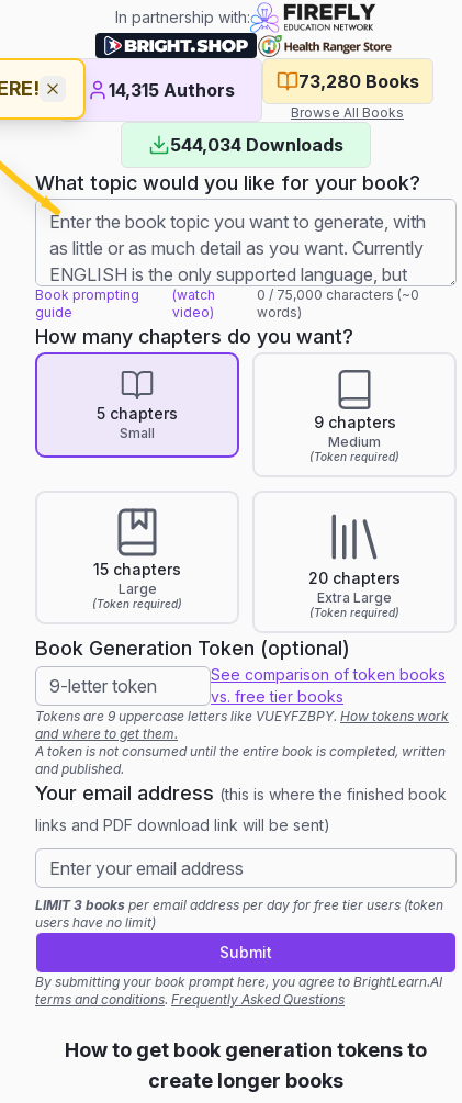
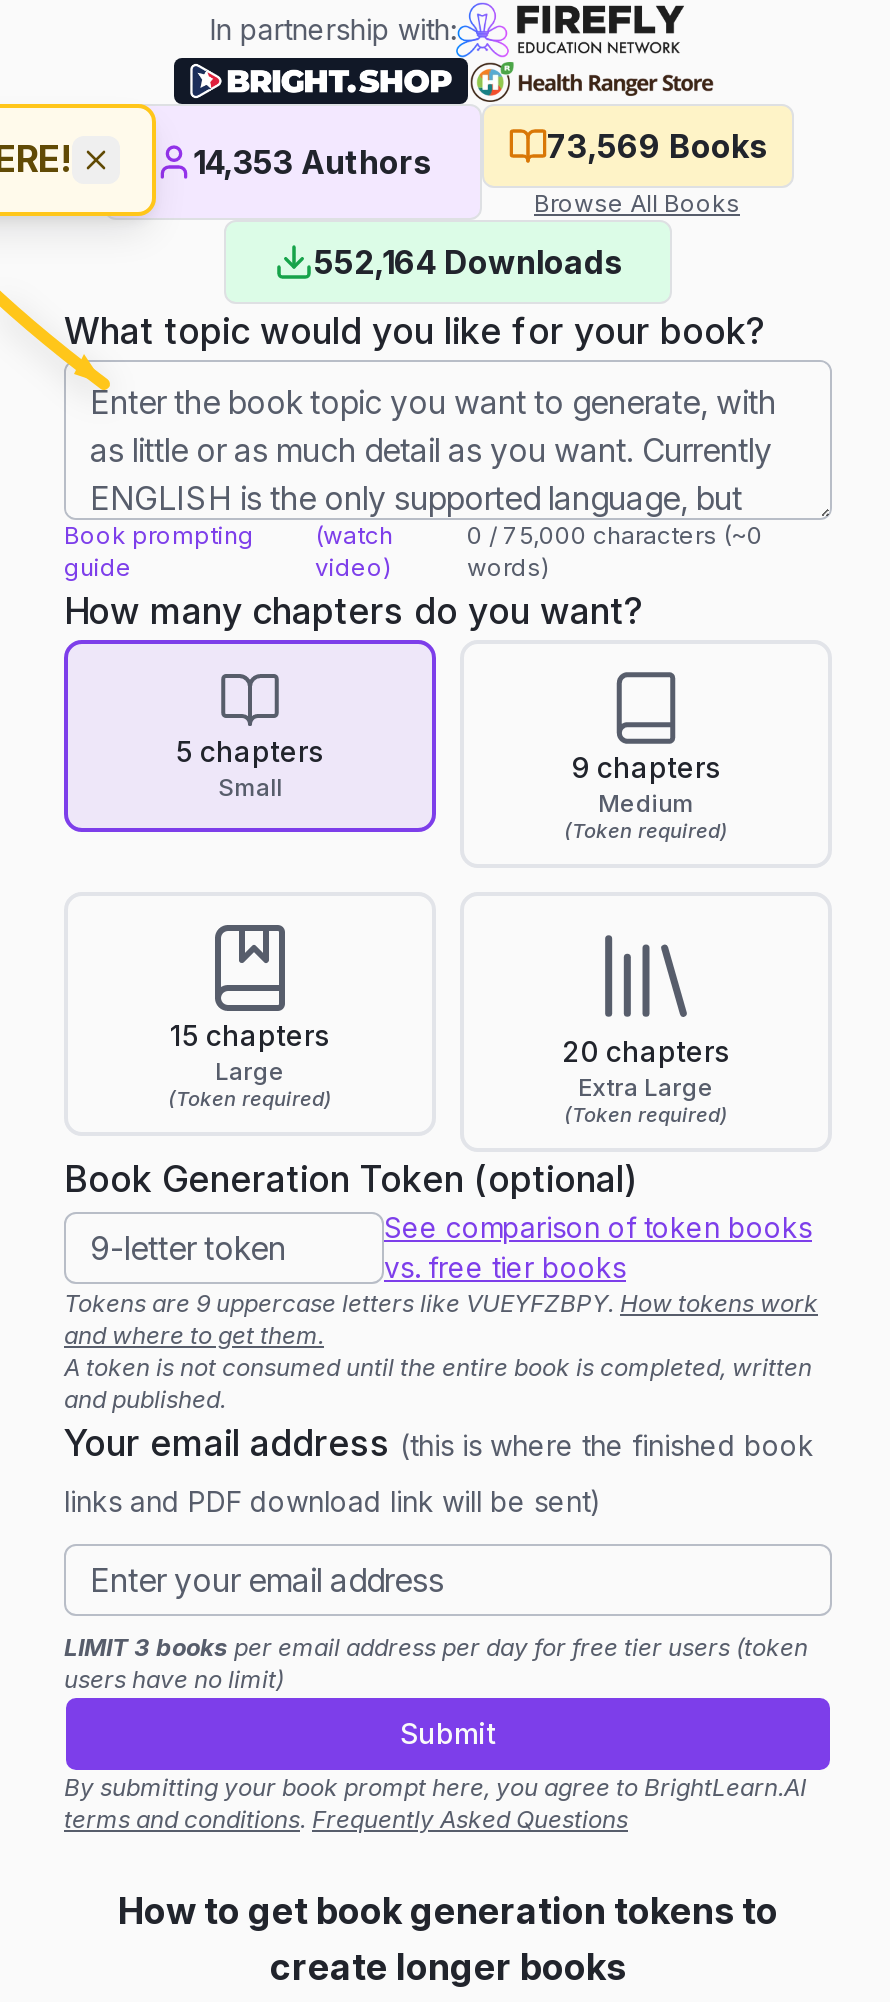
- 73,280 Books
+ 73,569 Books

- 14,315 Authors
+ 14,353 Authors

- 544,034 Downloads
+ 552,164 Downloads
